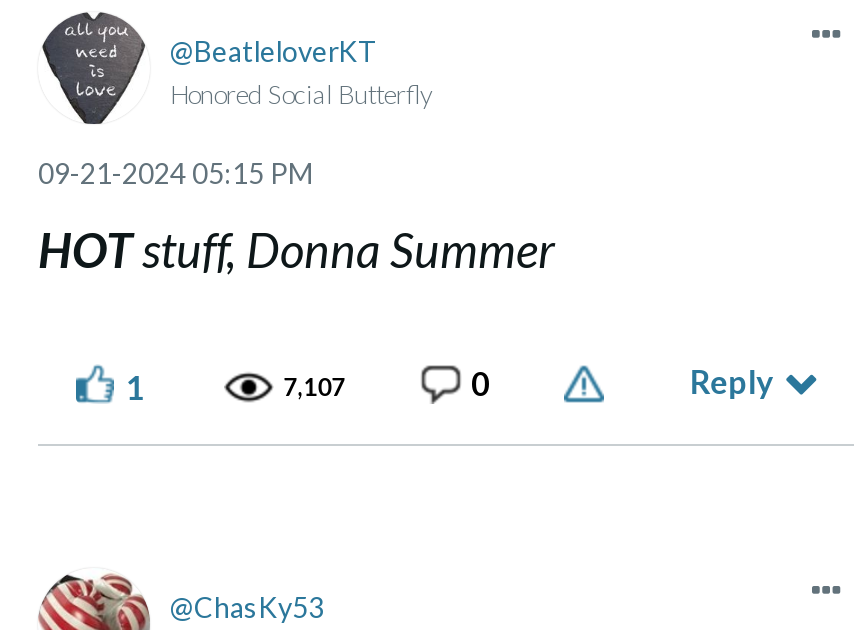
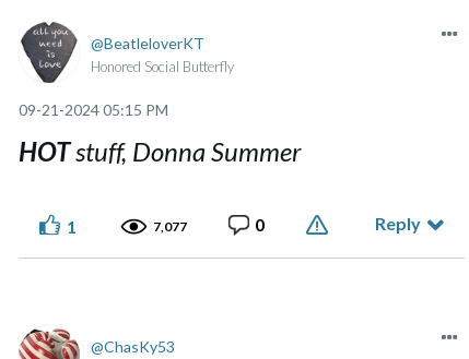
- 7,107
+ 7,077
